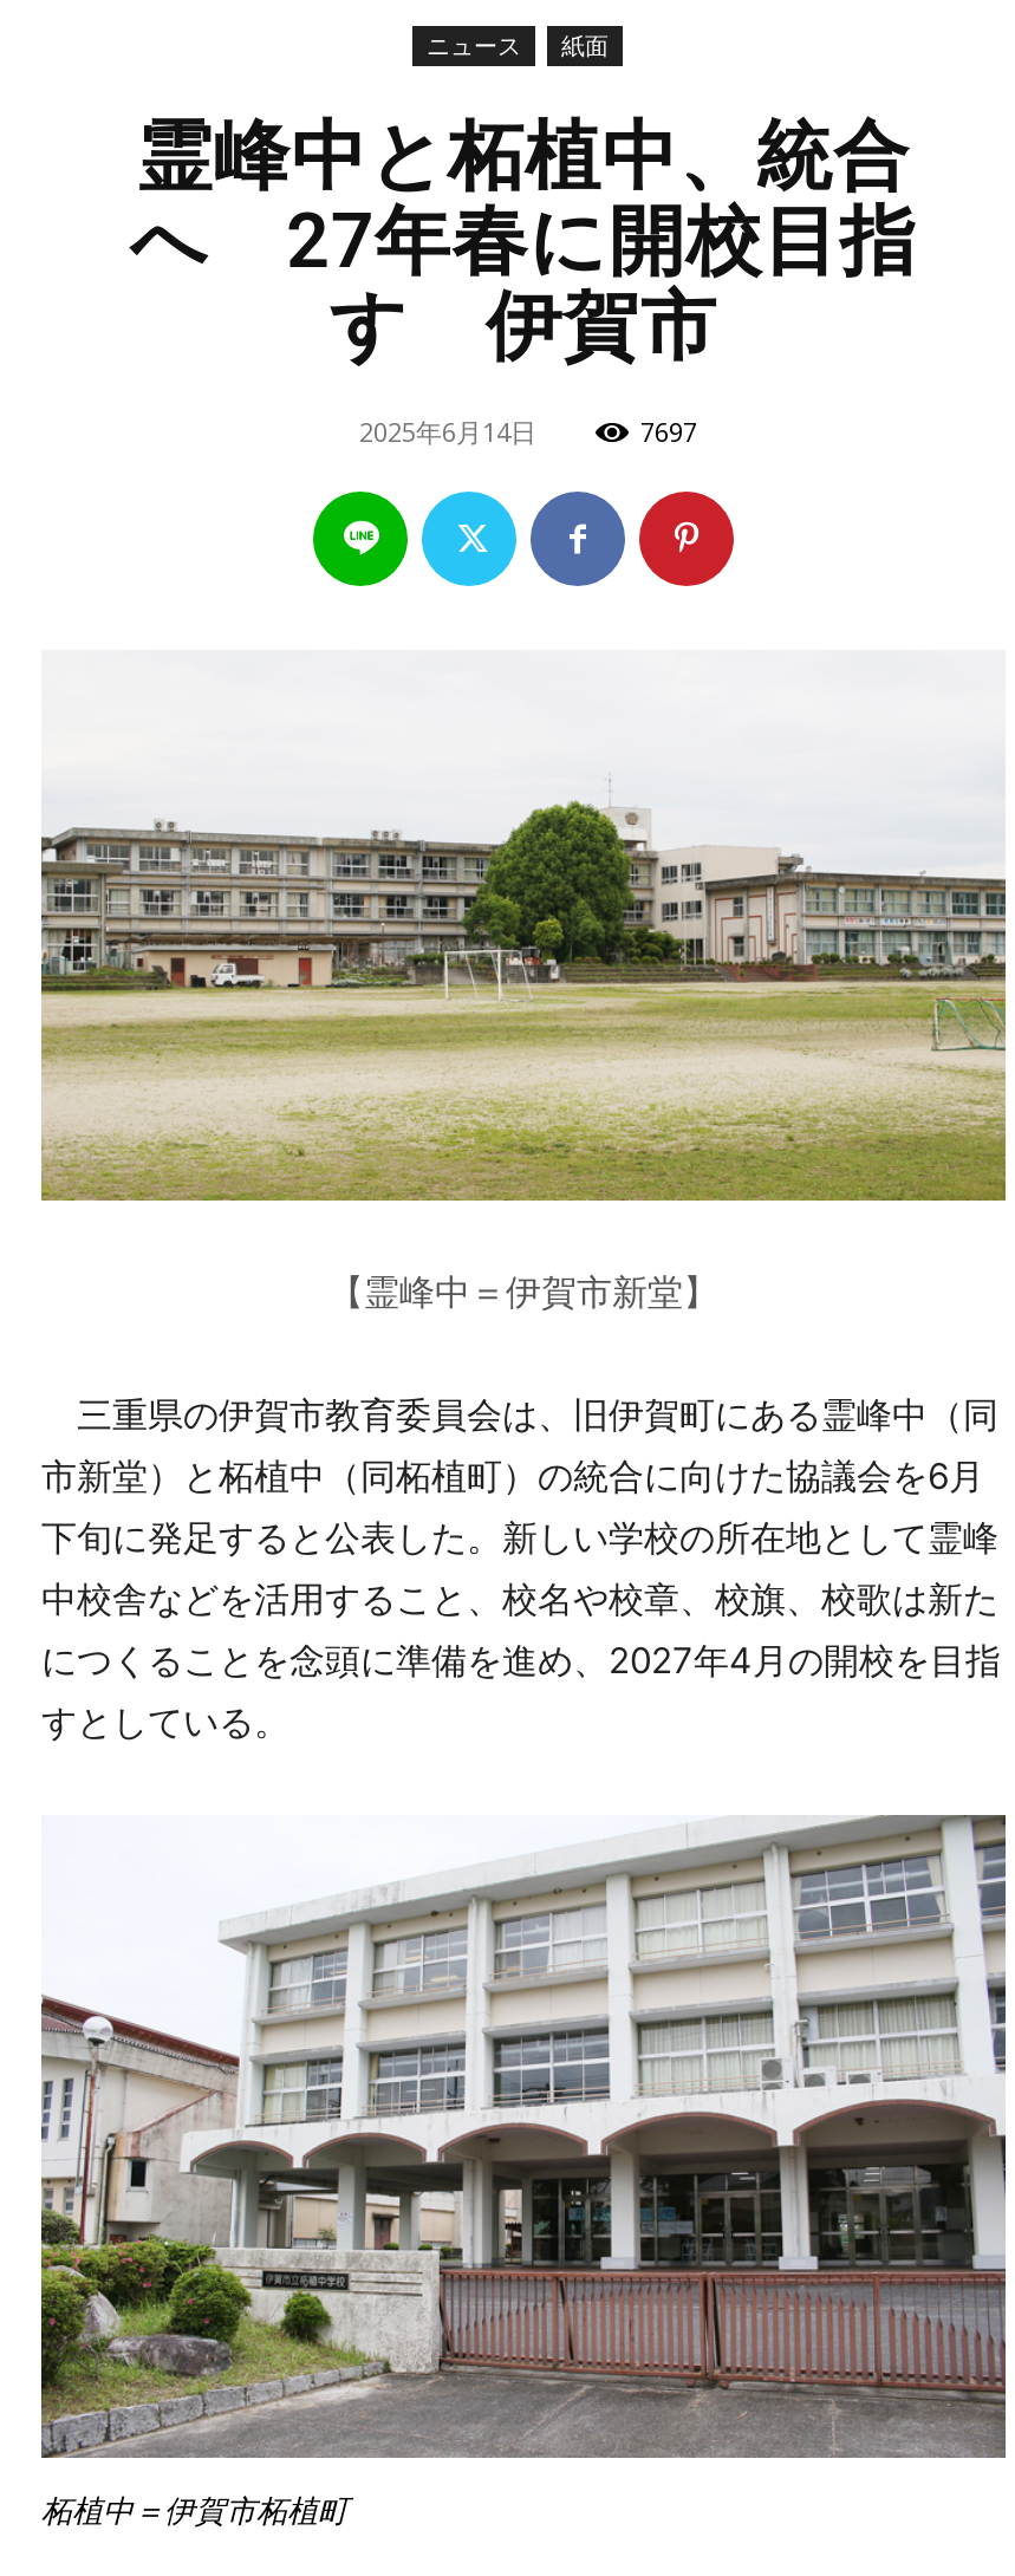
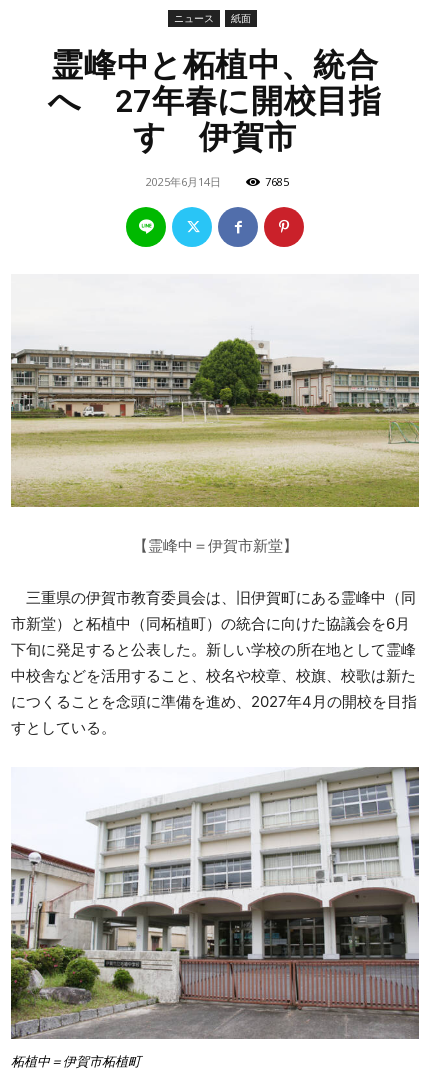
- 7697
+ 7685
